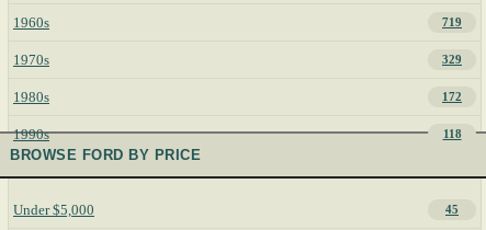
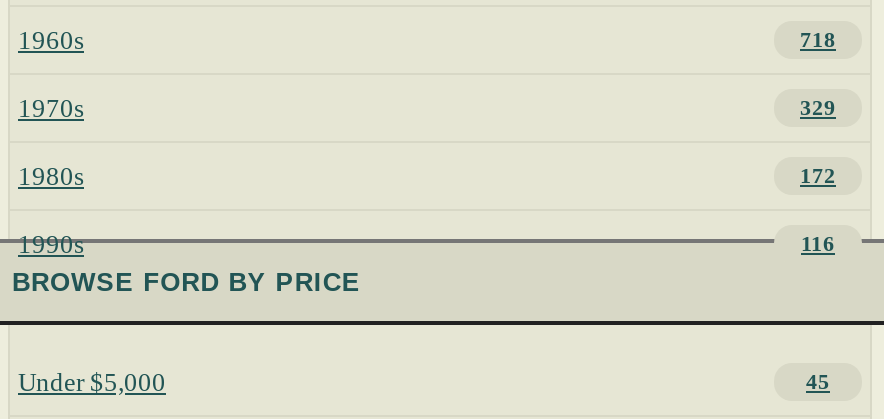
- 719
+ 718

- 118
+ 116
